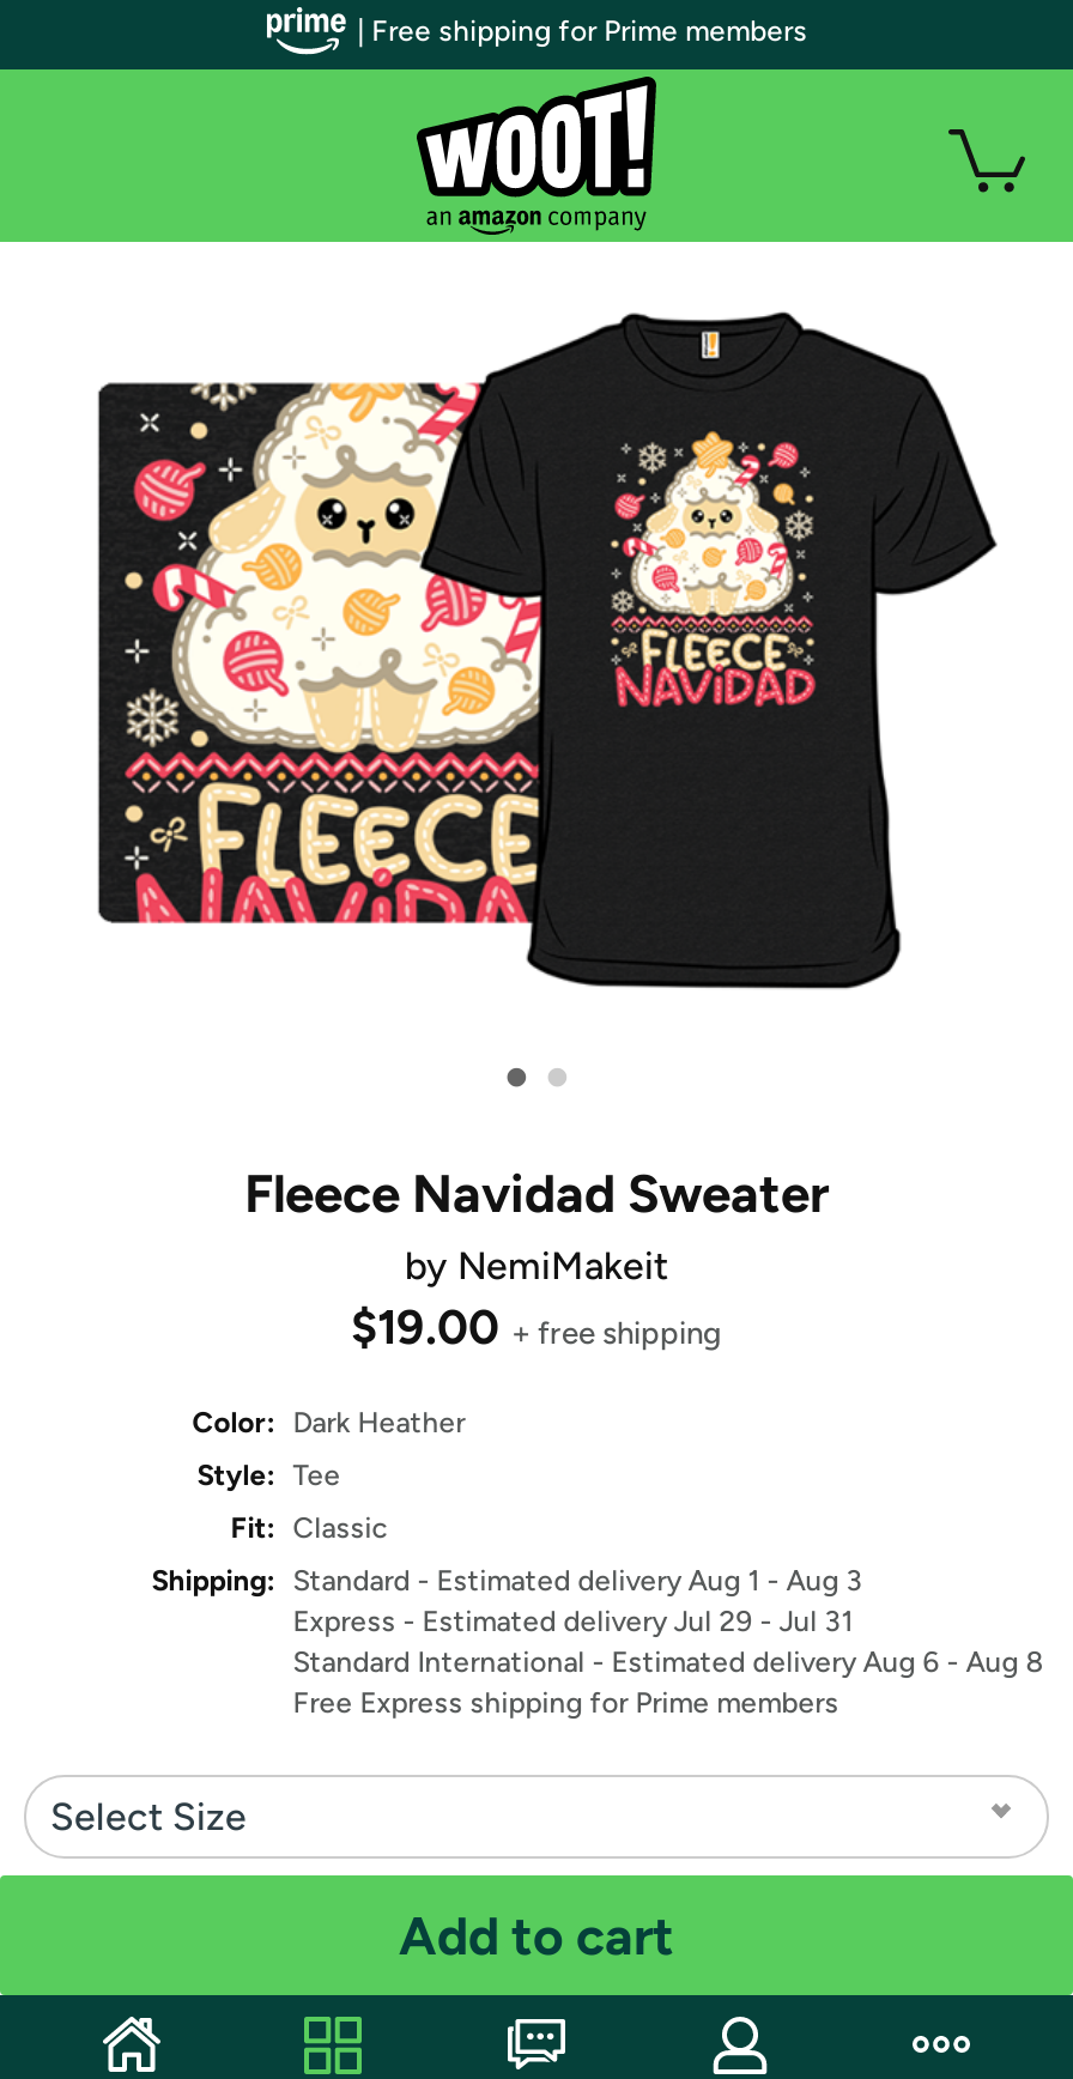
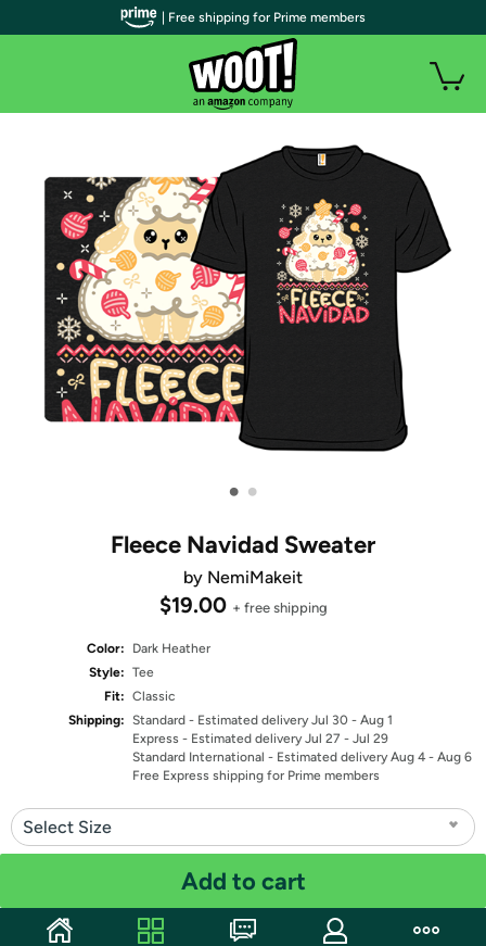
- Shipping: Standard - Estimated delivery Aug 1 - Aug 3
+ Shipping: Standard - Estimated delivery Jul 30 - Aug 1

- Express - Estimated delivery Jul 29 - Jul 31
+ Express - Estimated delivery Jul 27 - Jul 29

- Standard International - Estimated delivery Aug 6 - Aug 8
+ Standard International - Estimated delivery Aug 4 - Aug 6
